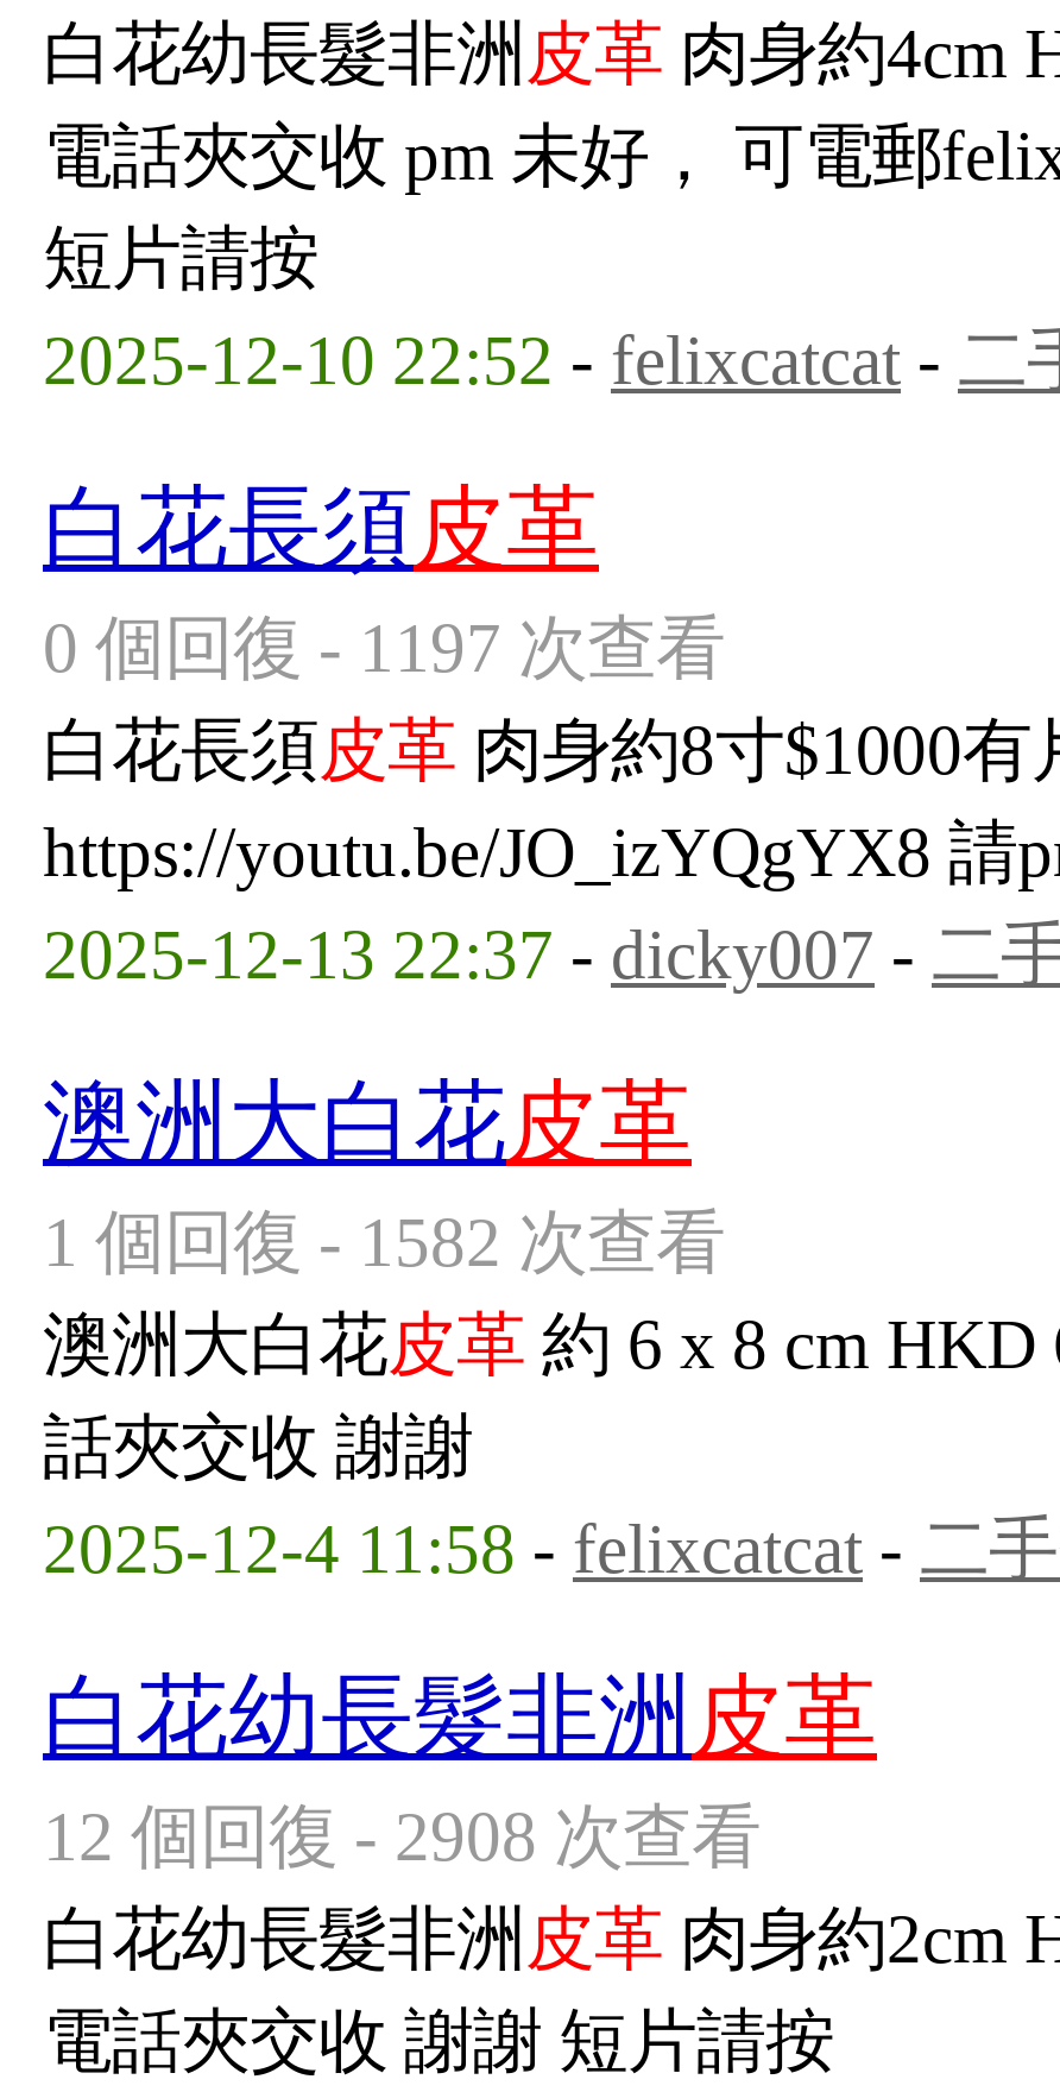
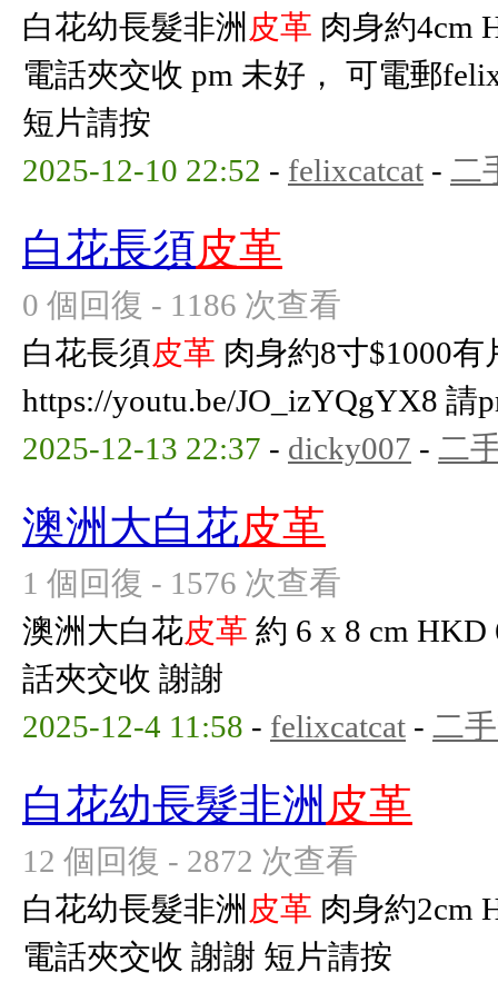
- 0 個回復 - 1197 次查看
+ 0 個回復 - 1186 次查看

- 1 個回復 - 1582 次查看
+ 1 個回復 - 1576 次查看

- 12 個回復 - 2908 次查看
+ 12 個回復 - 2872 次查看
